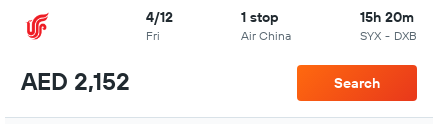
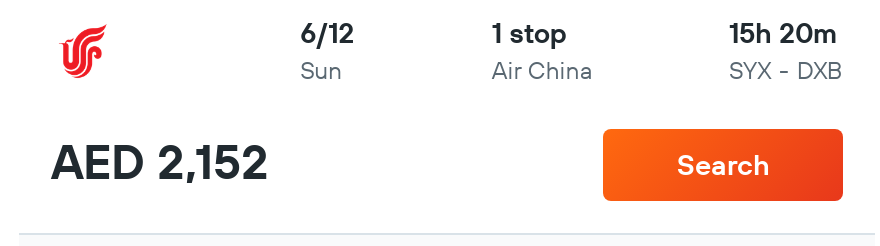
- 4/12
- Fri
+ 6/12
+ Sun
